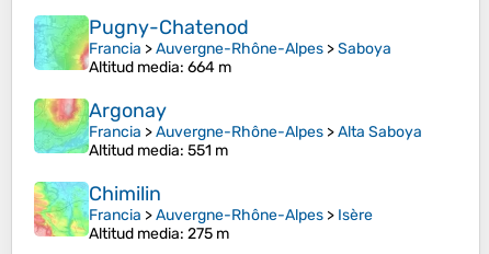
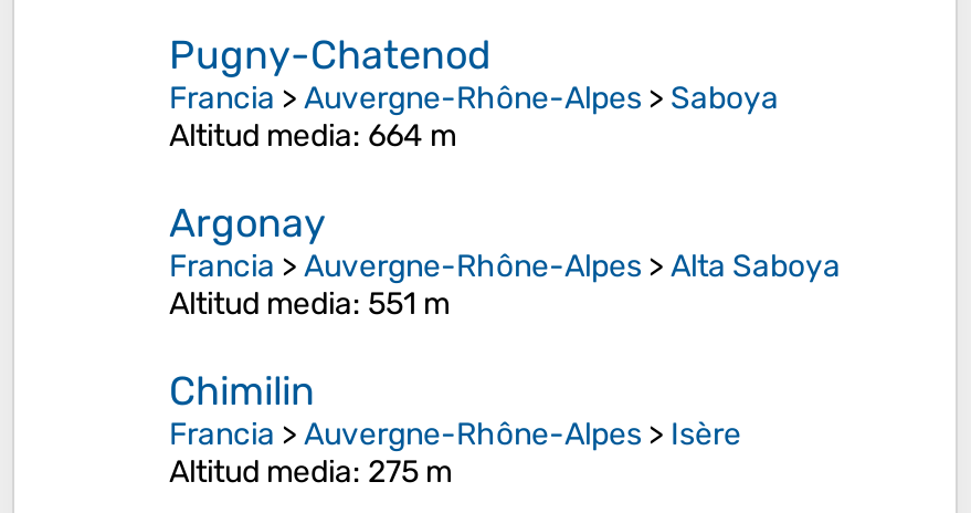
- [image]

- [image]

- [image]
